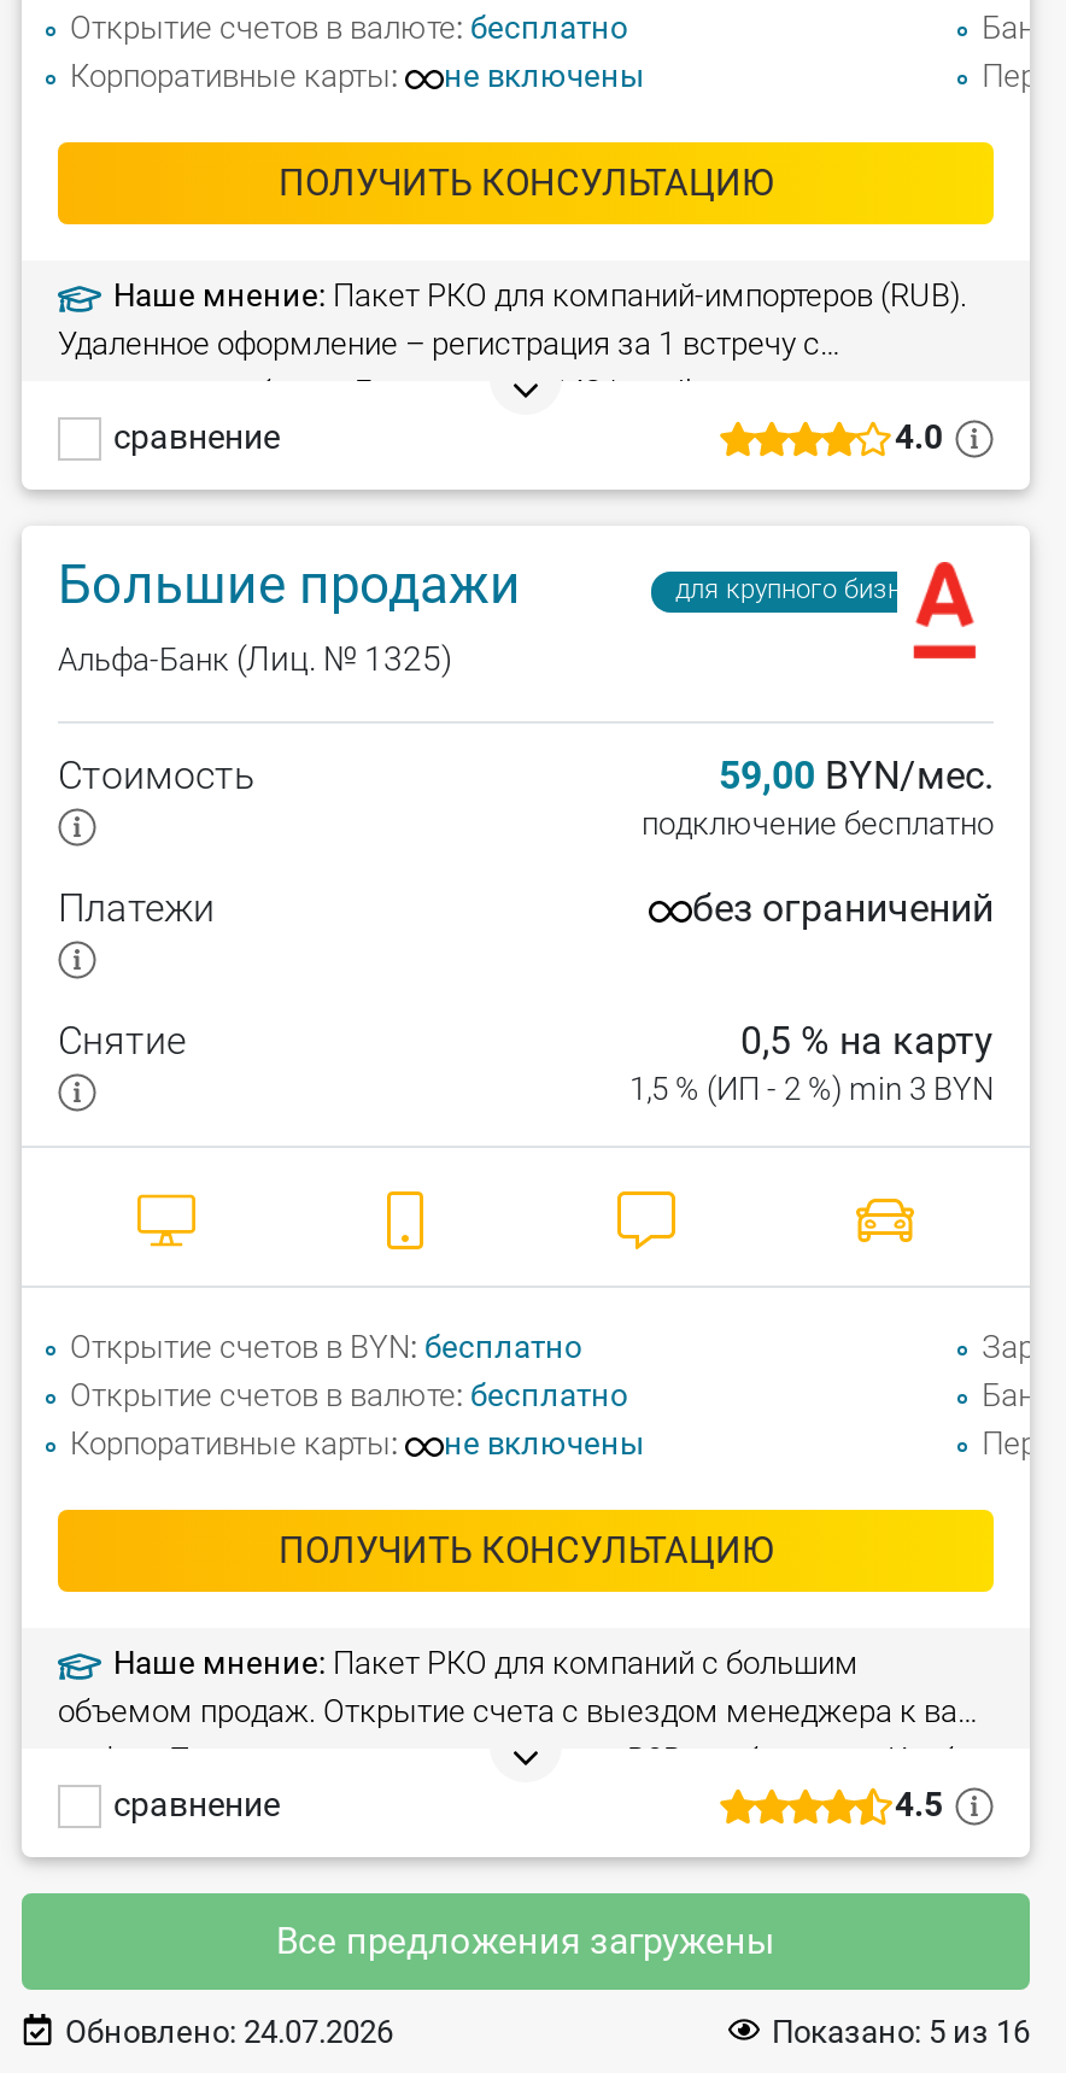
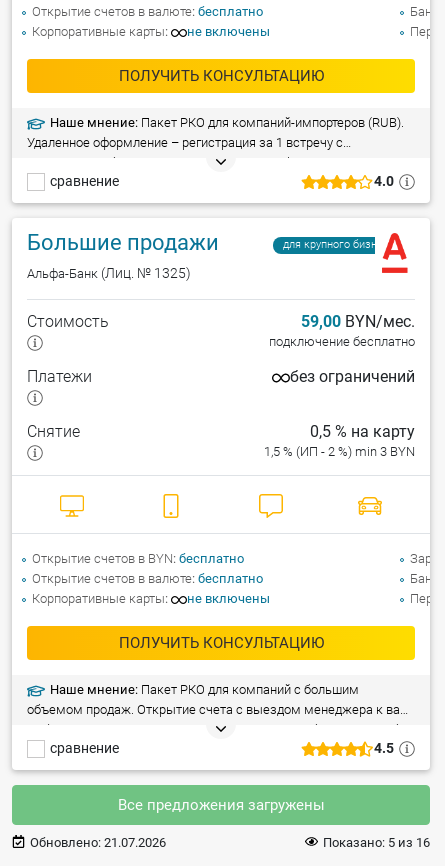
- Обновлено: 24.07.2026
+ Обновлено: 21.07.2026
